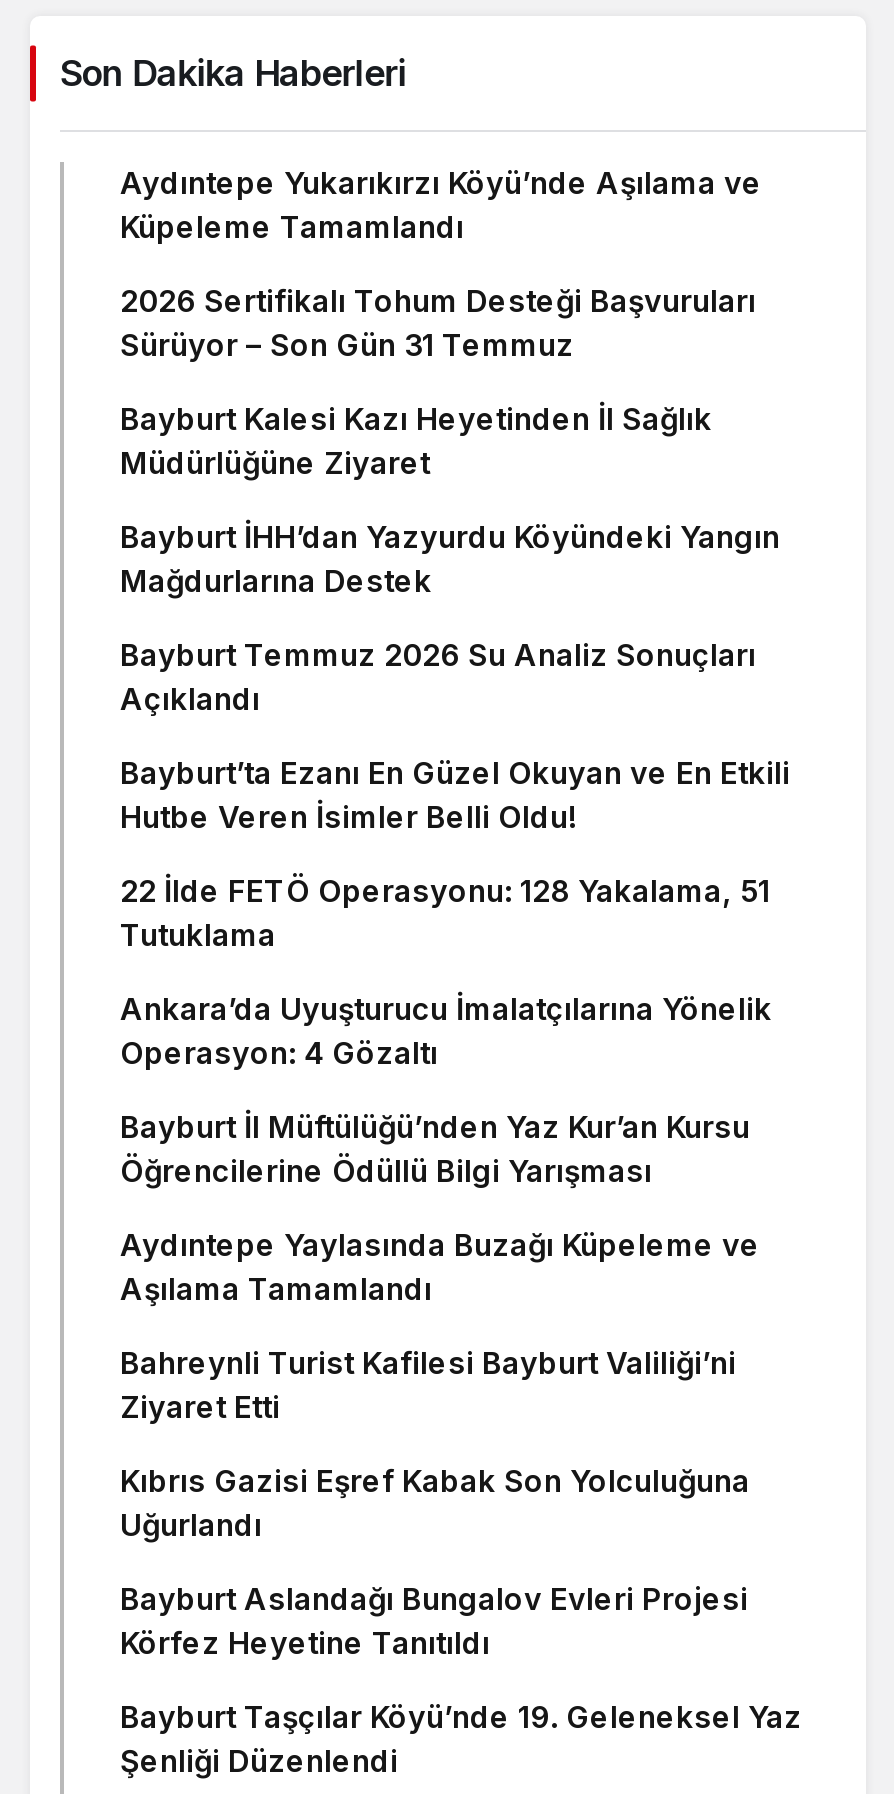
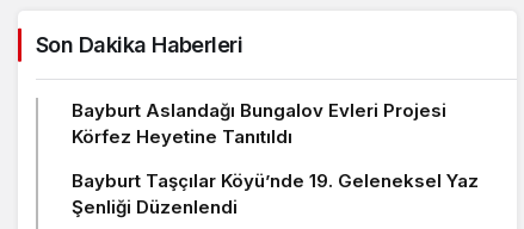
- Aydıntepe Yukarıkırzı Köyü’nde Aşılama ve
- Küpeleme Tamamlandı
- 2026 Sertifikalı Tohum Desteği Başvuruları
- Sürüyor – Son Gün 31 Temmuz
- Bayburt Kalesi Kazı Heyetinden İl Sağlık
- Müdürlüğüne Ziyaret
- Bayburt İHH’dan Yazyurdu Köyündeki Yangın
- Mağdurlarına Destek
- Bayburt Temmuz 2026 Su Analiz Sonuçları
- Açıklandı
- Bayburt’ta Ezanı En Güzel Okuyan ve En Etkili
- Hutbe Veren İsimler Belli Oldu!
- 22 İlde FETÖ Operasyonu: 128 Yakalama, 51
- Tutuklama
- Ankara’da Uyuşturucu İmalatçılarına Yönelik
- Operasyon: 4 Gözaltı
- Bayburt İl Müftülüğü’nden Yaz Kur’an Kursu
- Öğrencilerine Ödüllü Bilgi Yarışması
- Aydıntepe Yaylasında Buzağı Küpeleme ve
- Aşılama Tamamlandı
- Bahreynli Turist Kafilesi Bayburt Valiliği’ni
- Ziyaret Etti
- Kıbrıs Gazisi Eşref Kabak Son Yolculuğuna
- Uğurlandı
